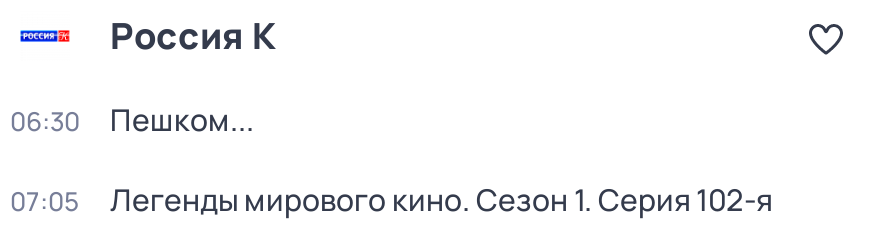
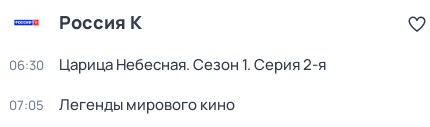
- Пешком...
+ Царица Небесная. Сезон 1. Серия 2-я

- Легенды мирового кино. Сезон 1. Серия 102-я
+ Легенды мирового кино
